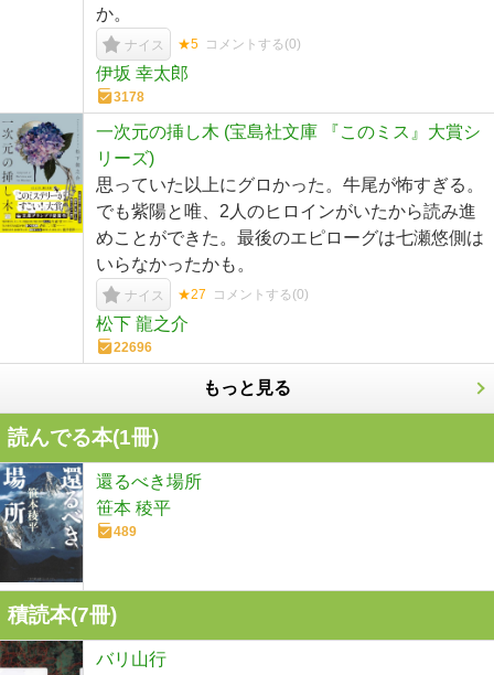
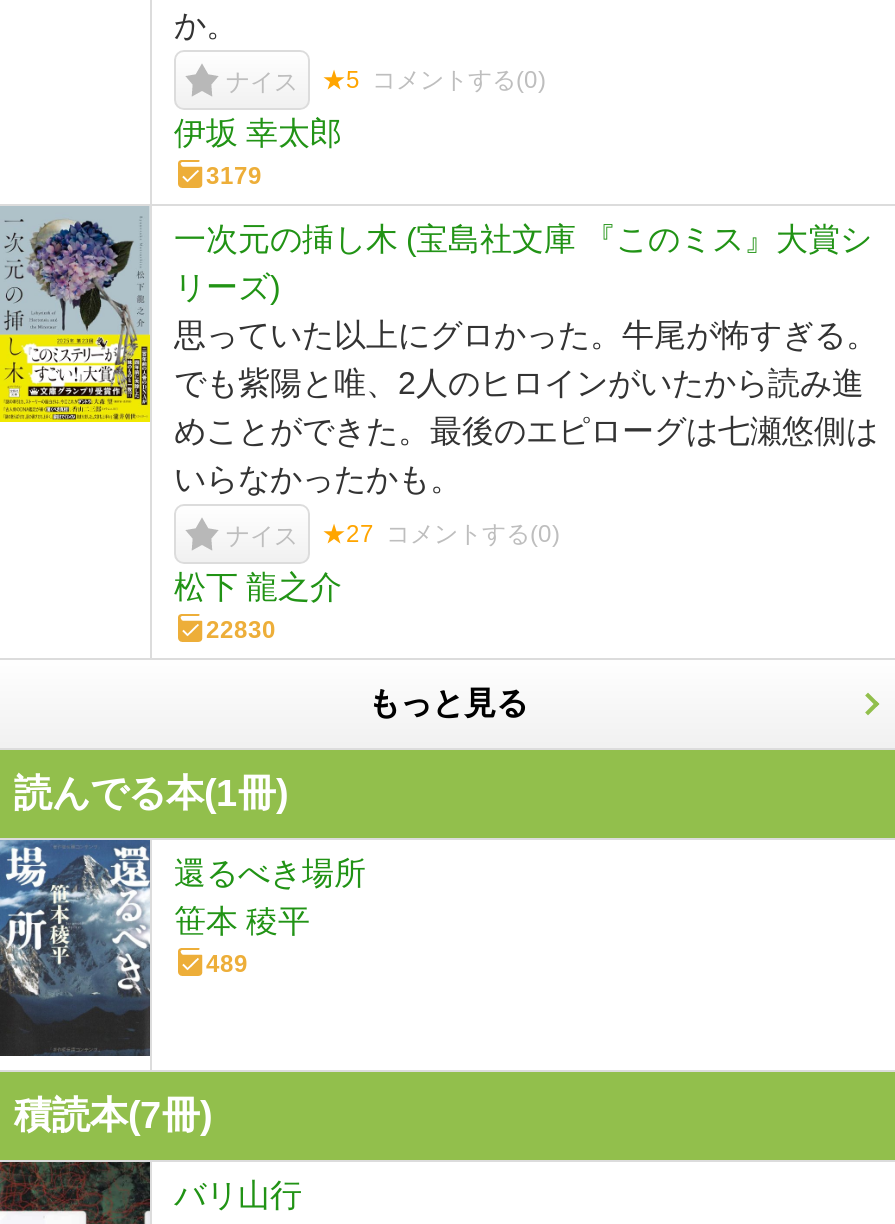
- 3178
+ 3179

- 22696
+ 22830
